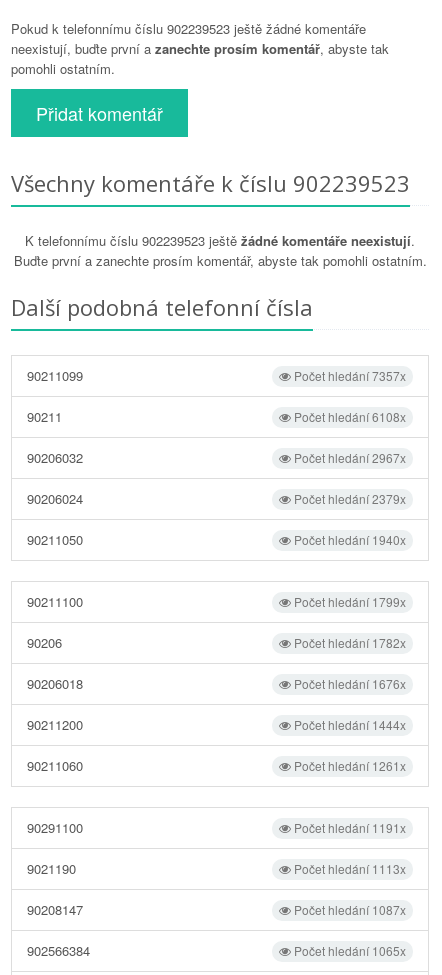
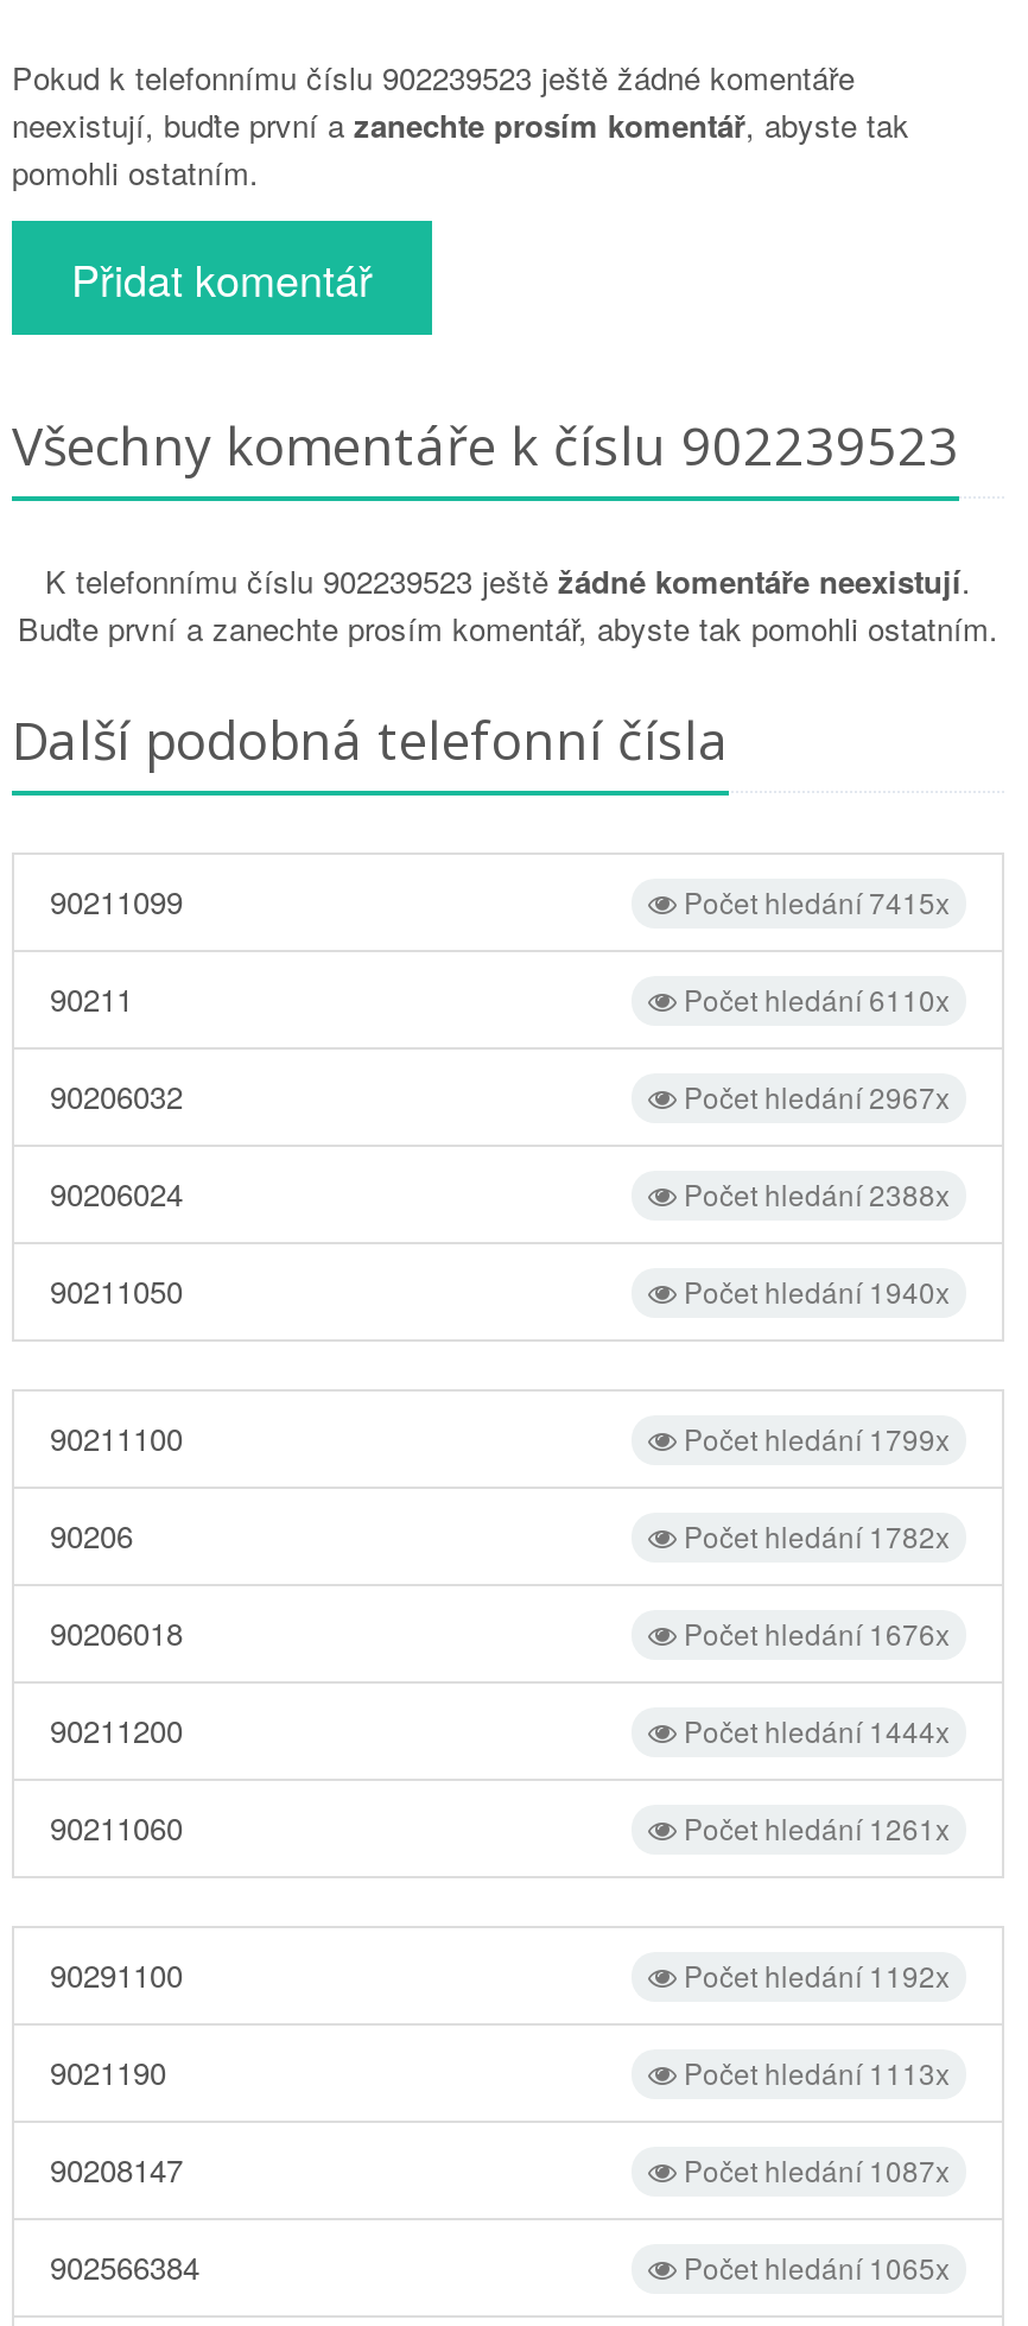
- Počet hledání 7357x
+ Počet hledání 7415x

- Počet hledání 6108x
+ Počet hledání 6110x

- Počet hledání 2379x
+ Počet hledání 2388x

- Počet hledání 1191x
+ Počet hledání 1192x
